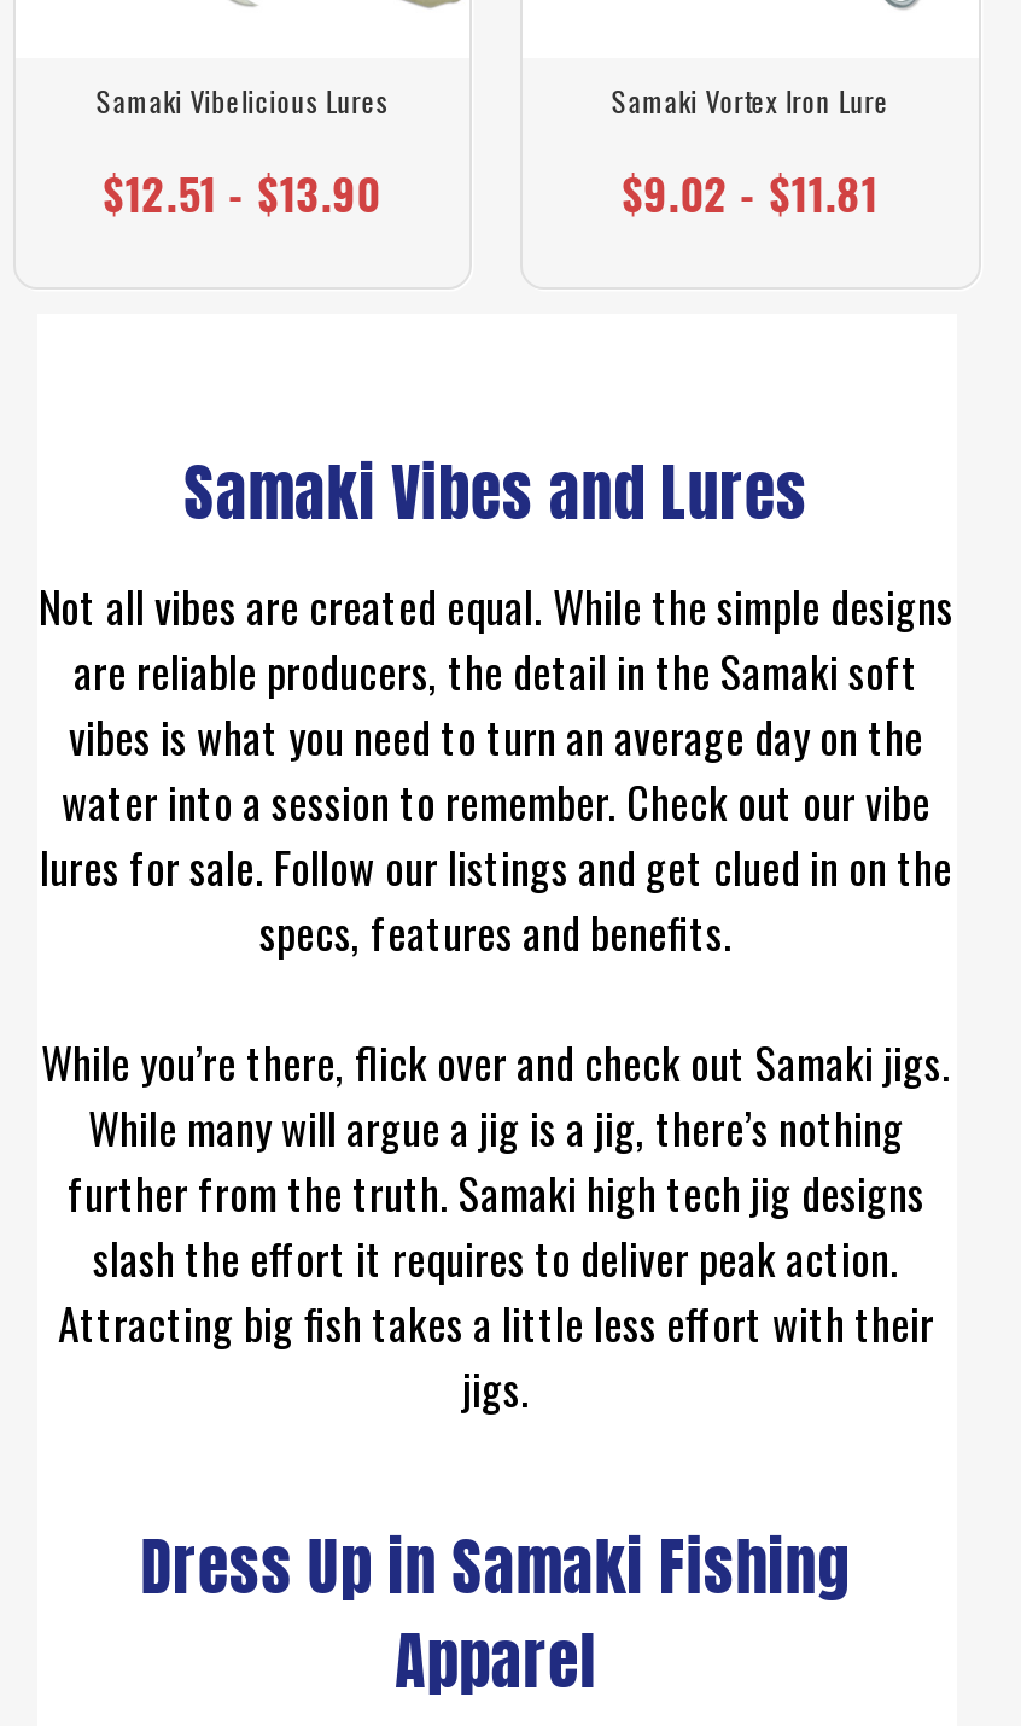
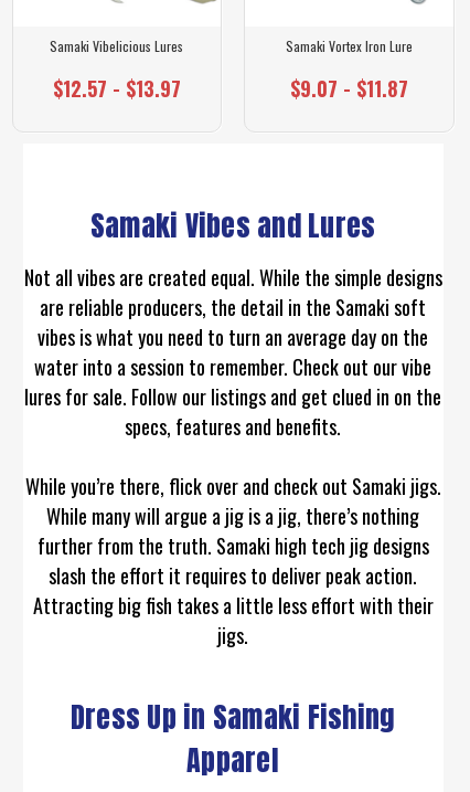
- $12.51 - $13.90
+ $12.57 - $13.97

- $9.02 - $11.81
+ $9.07 - $11.87
